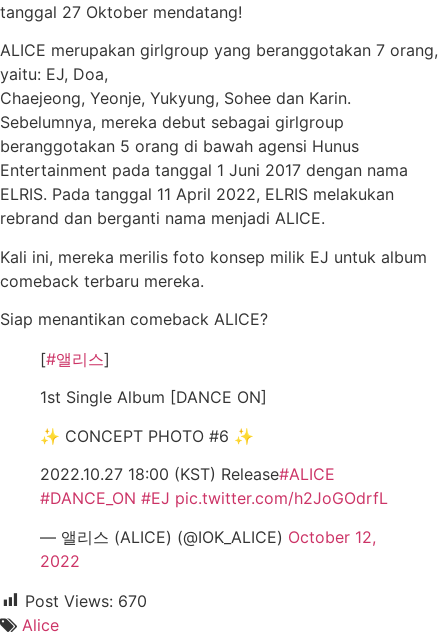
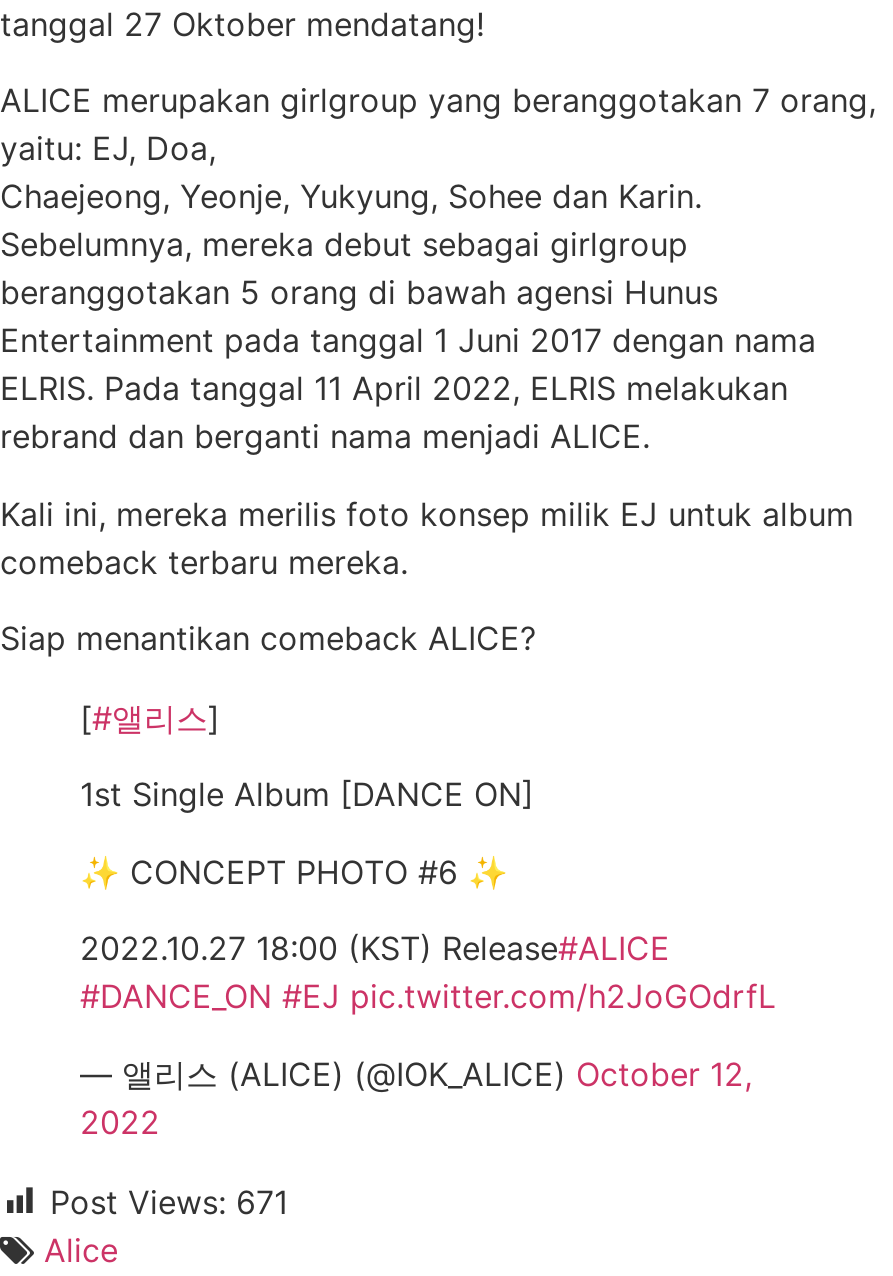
- Post Views: 670
+ Post Views: 671
